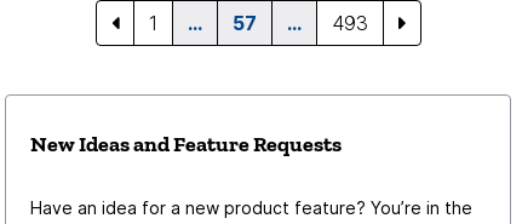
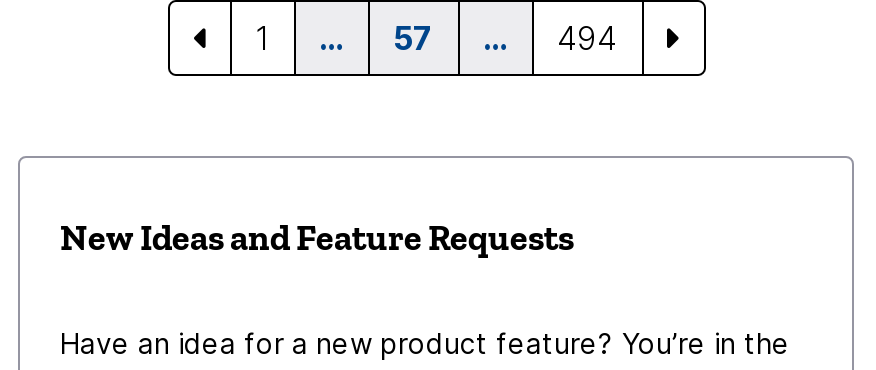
- 493
+ 494
